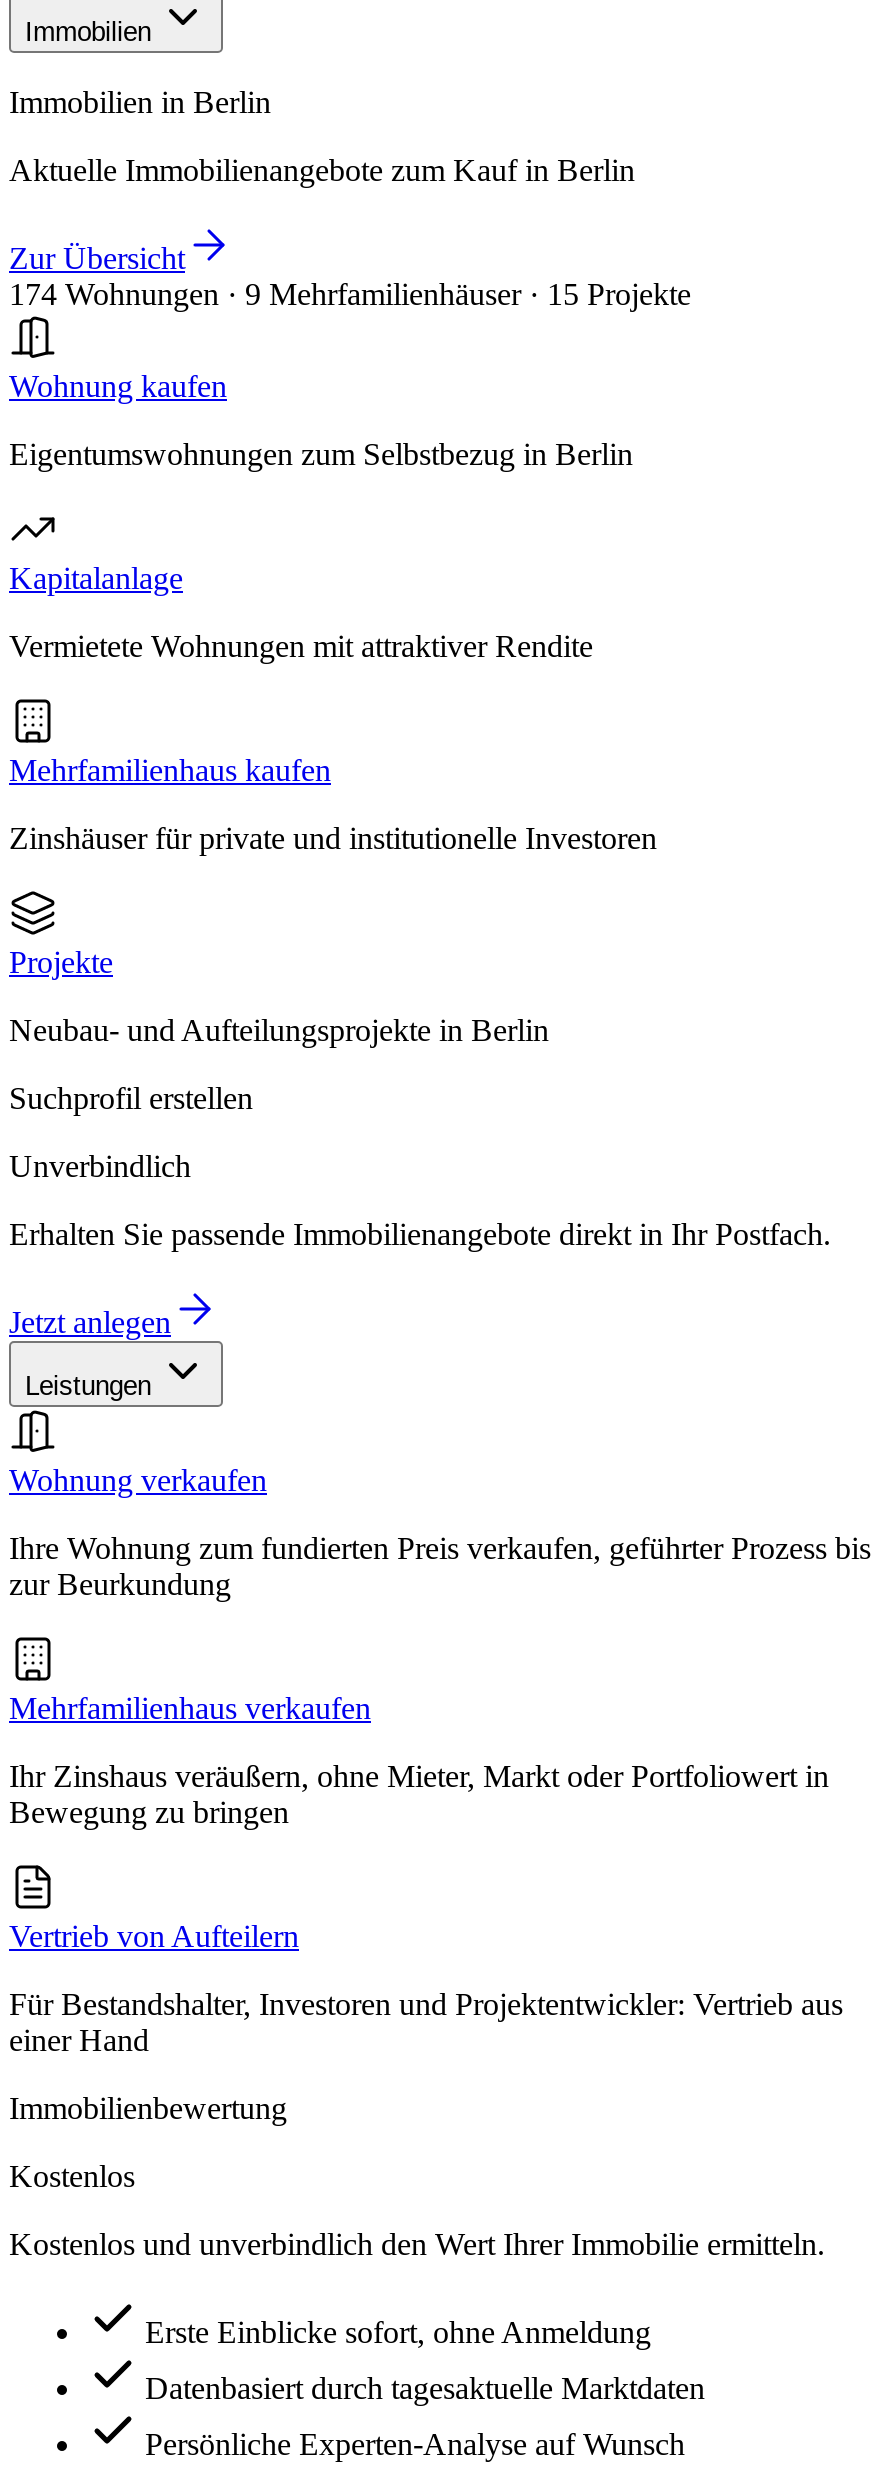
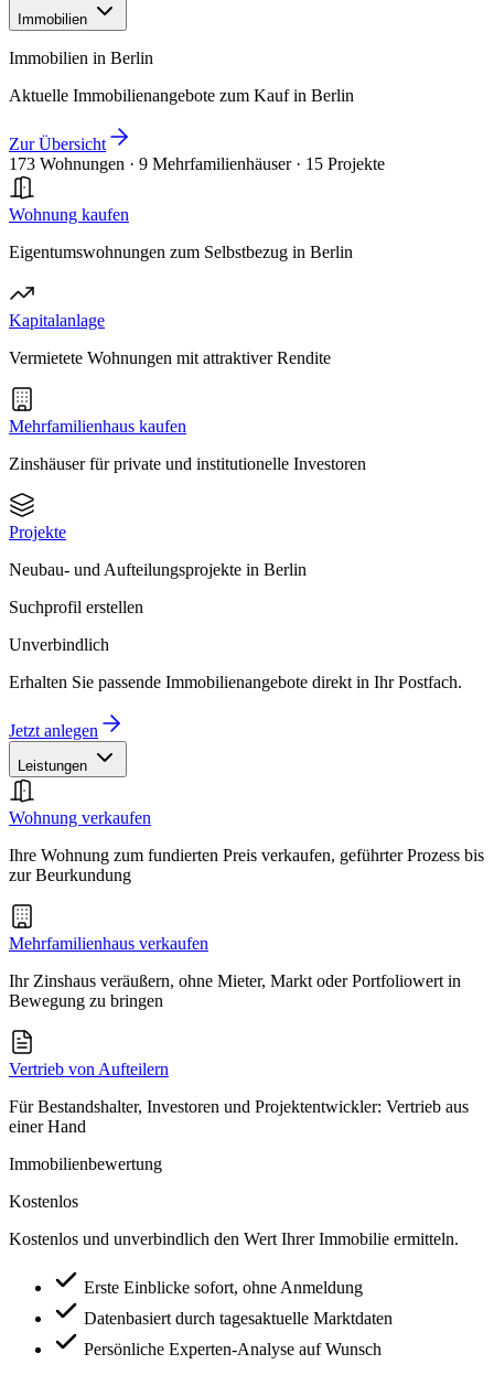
- 174 Wohnungen · 9 Mehrfamilienhäuser · 15 Projekte
+ 173 Wohnungen · 9 Mehrfamilienhäuser · 15 Projekte
